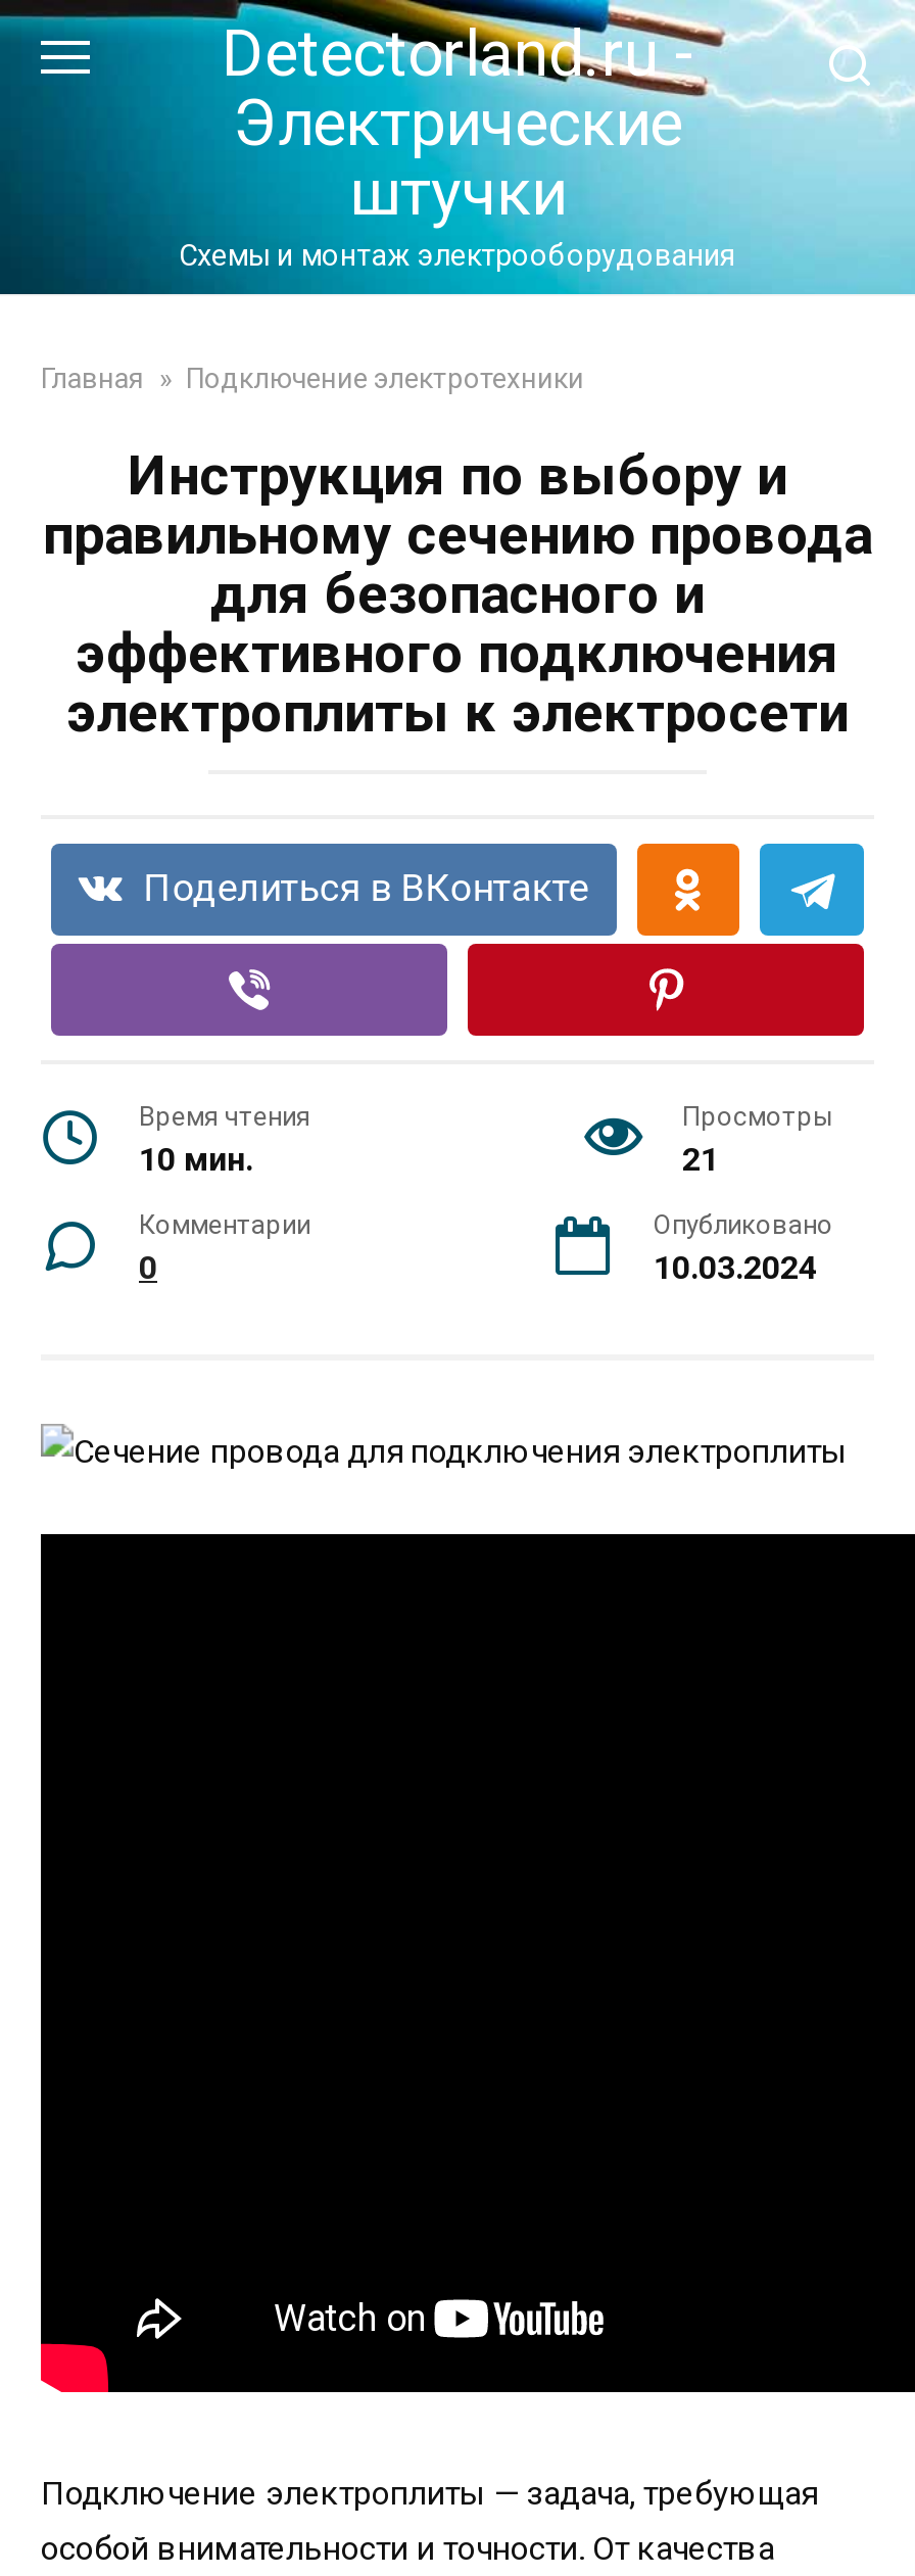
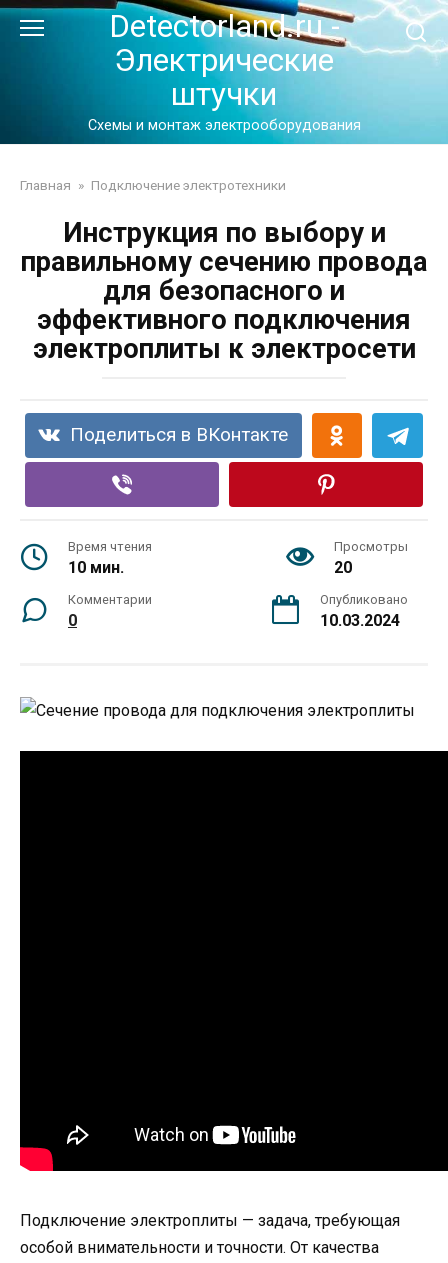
- 21
+ 20
